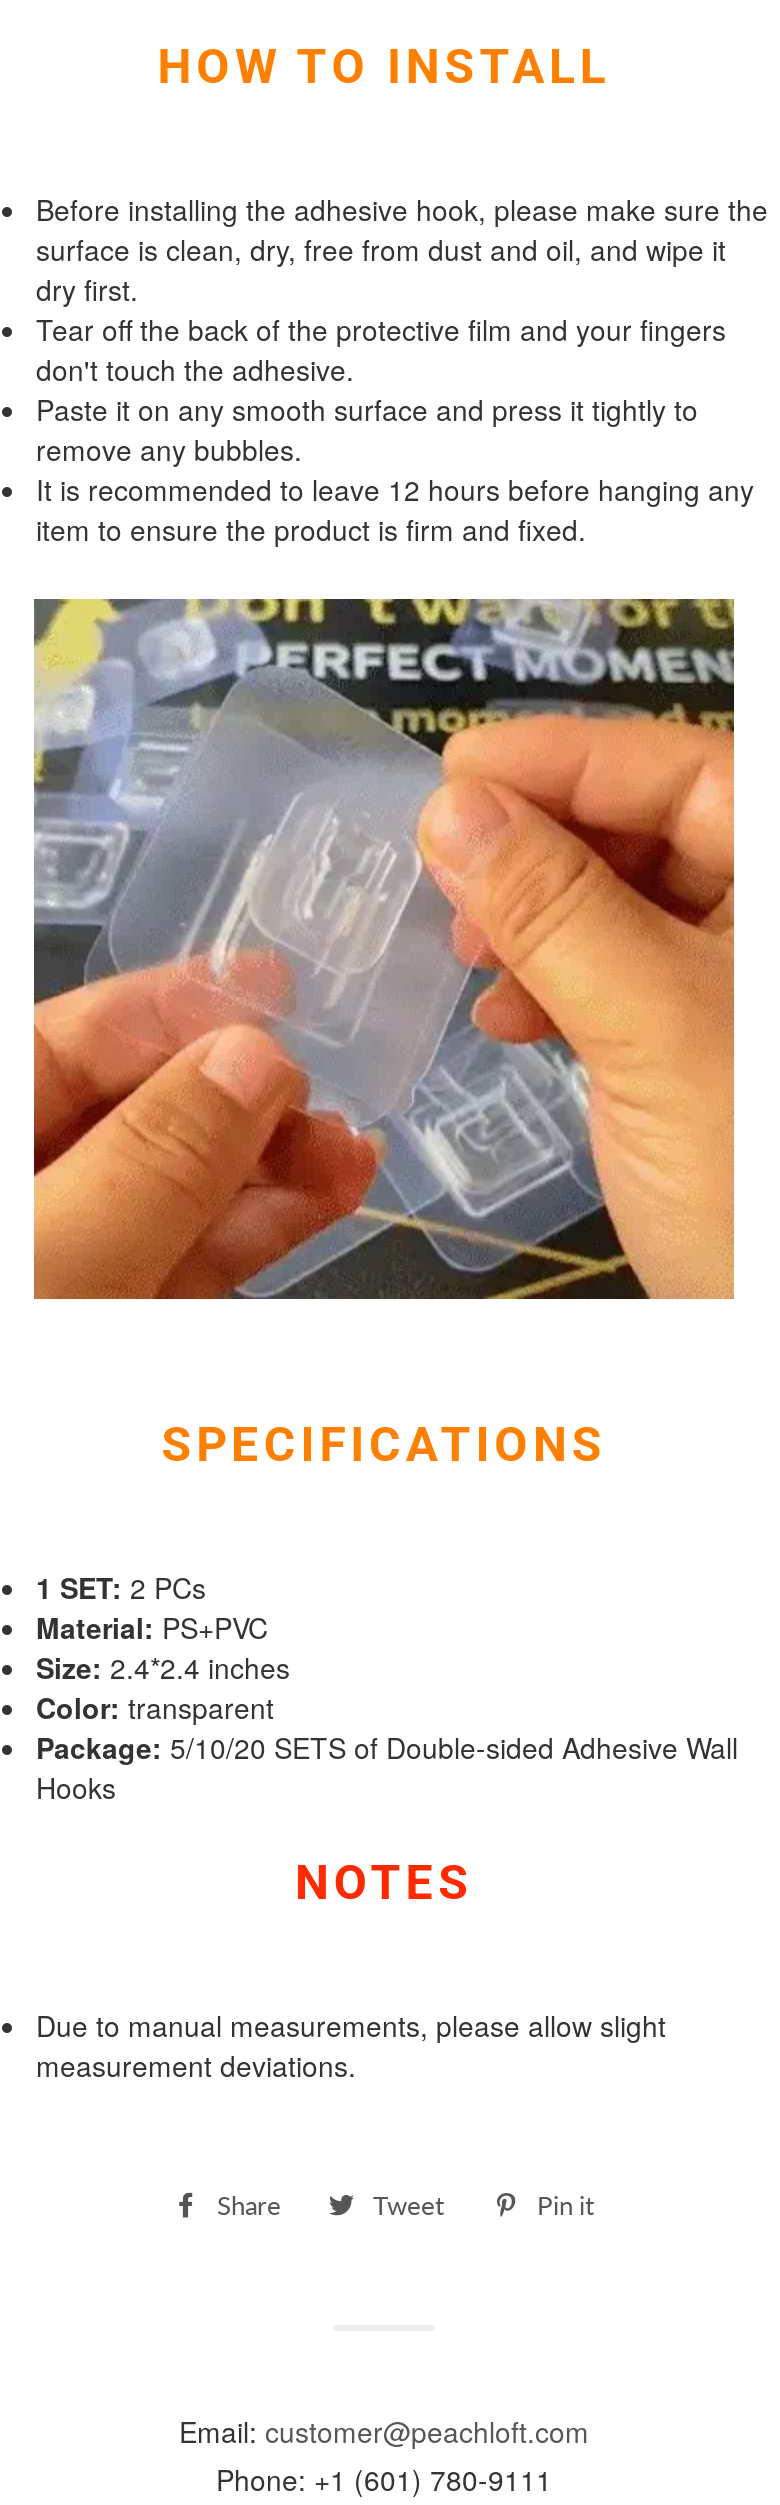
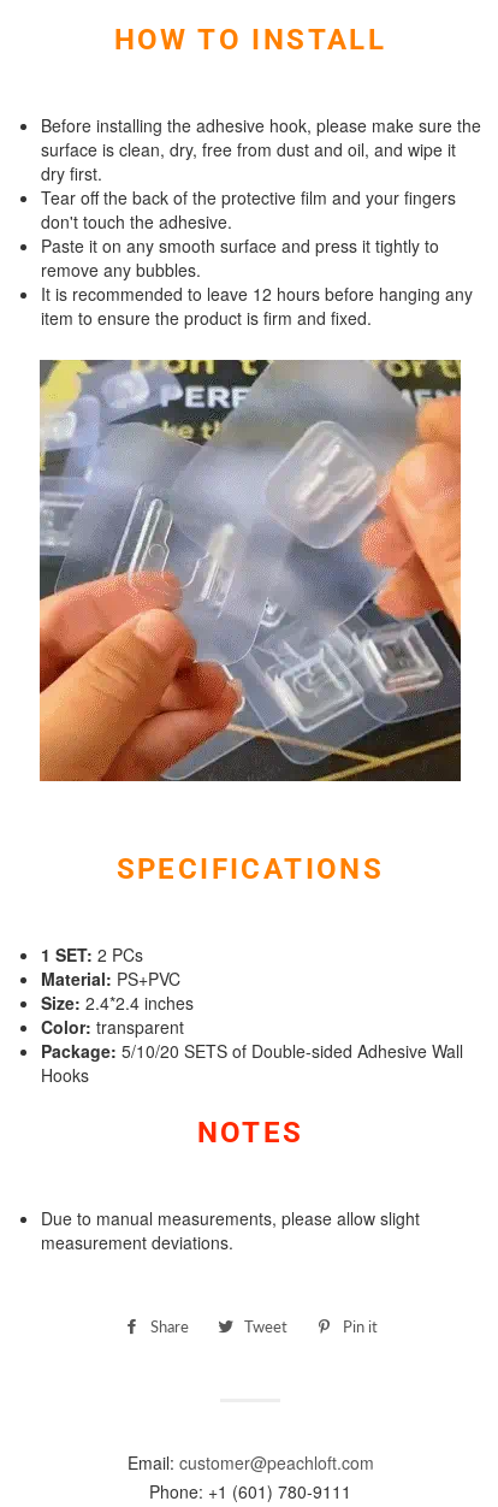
- [image]
+ [image]
